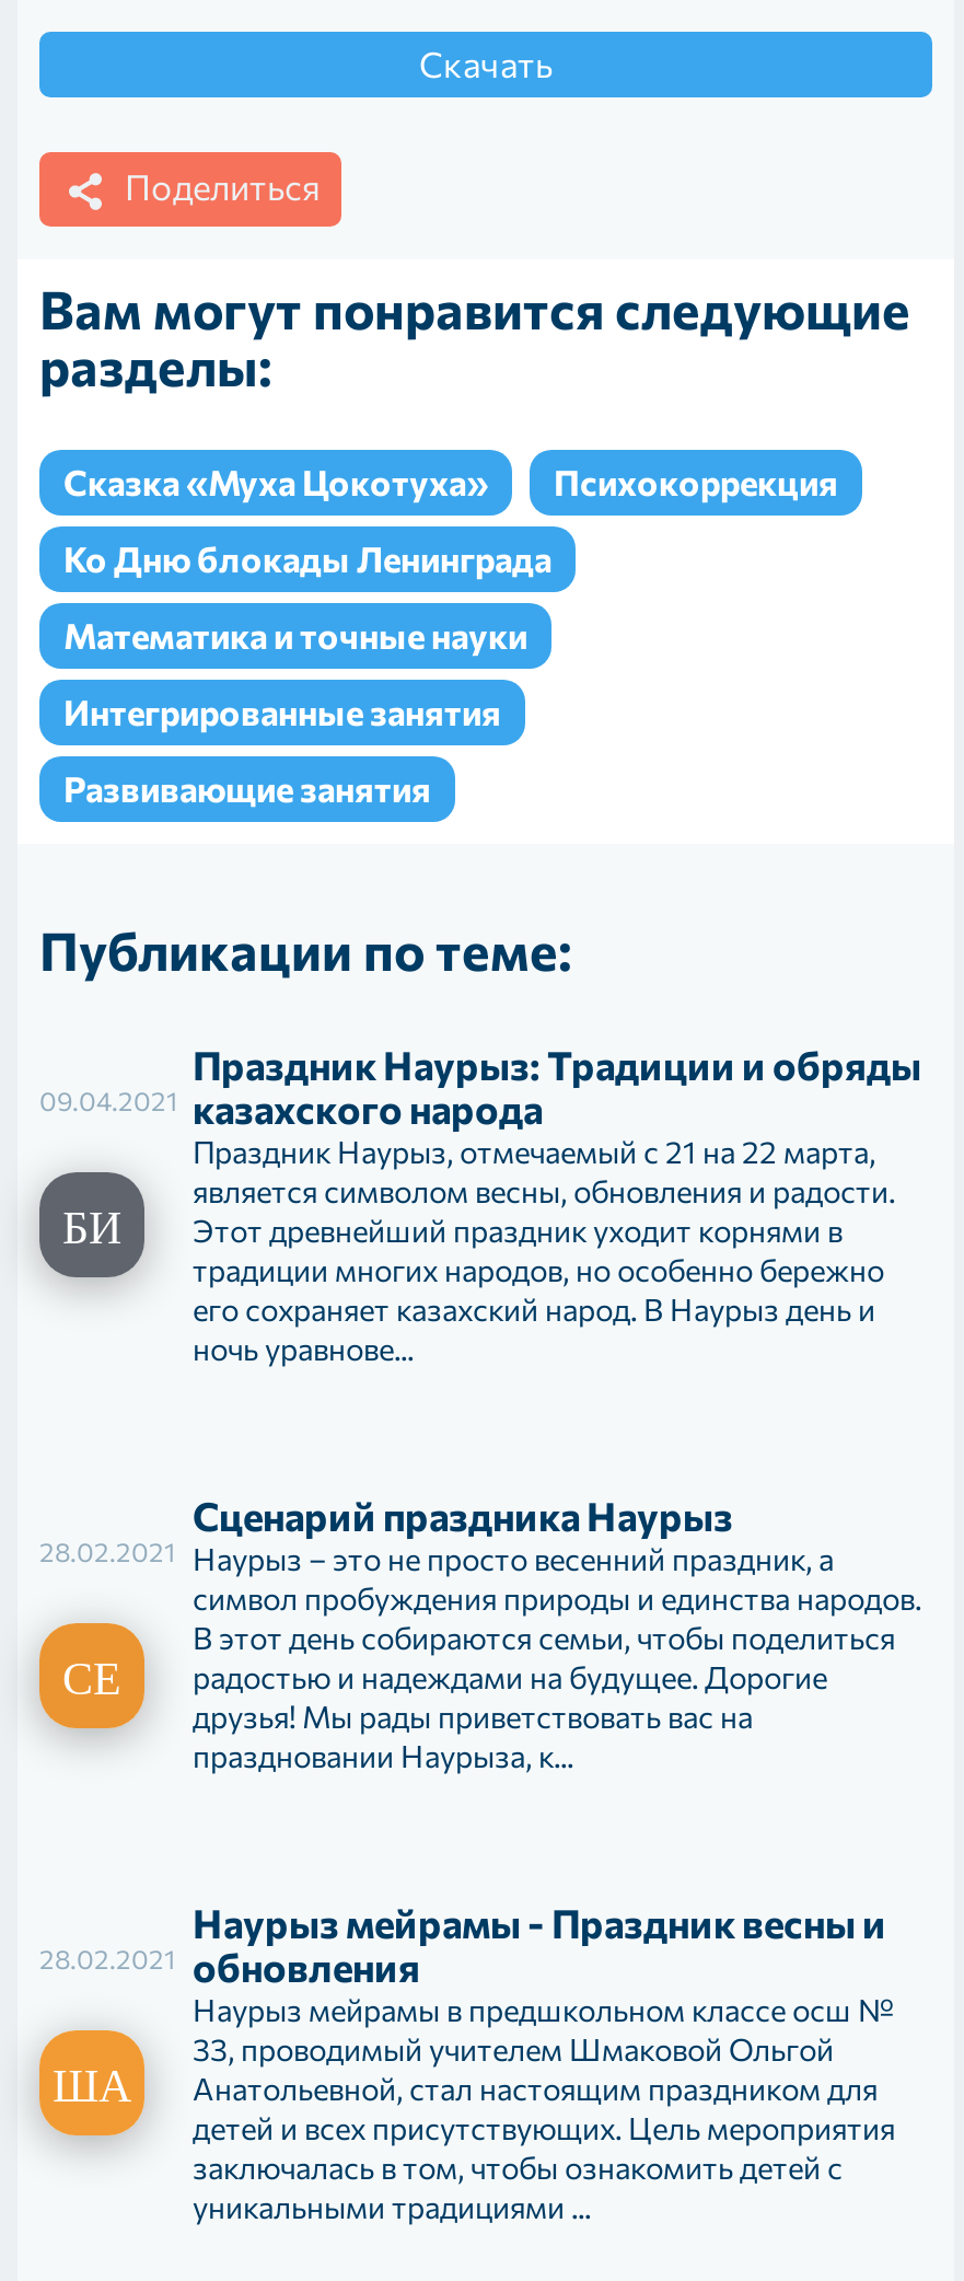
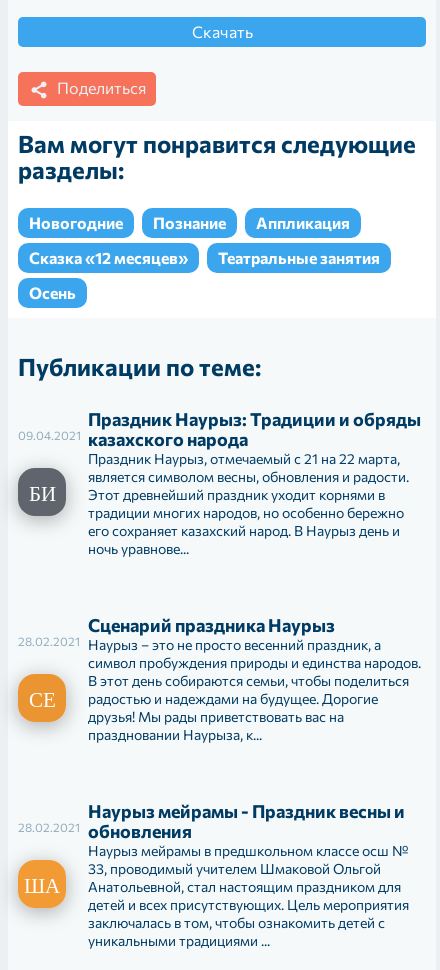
- Сказка «Муха Цокотуха»
- Психокоррекция
- Ко Дню блокады Ленинграда
- Математика и точные науки
- Интегрированные занятия
- Развивающие занятия
+ Новогодние
+ Познание
+ Аппликация
+ Сказка «12 месяцев»
+ Театральные занятия
+ Осень
